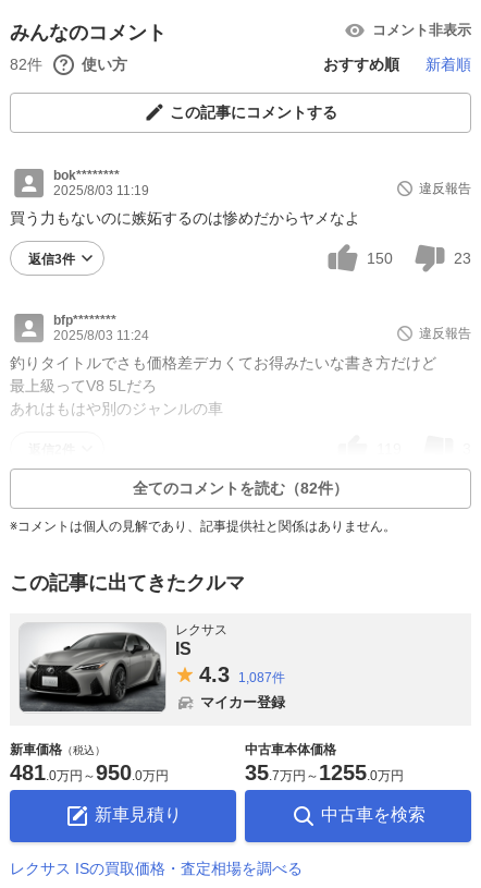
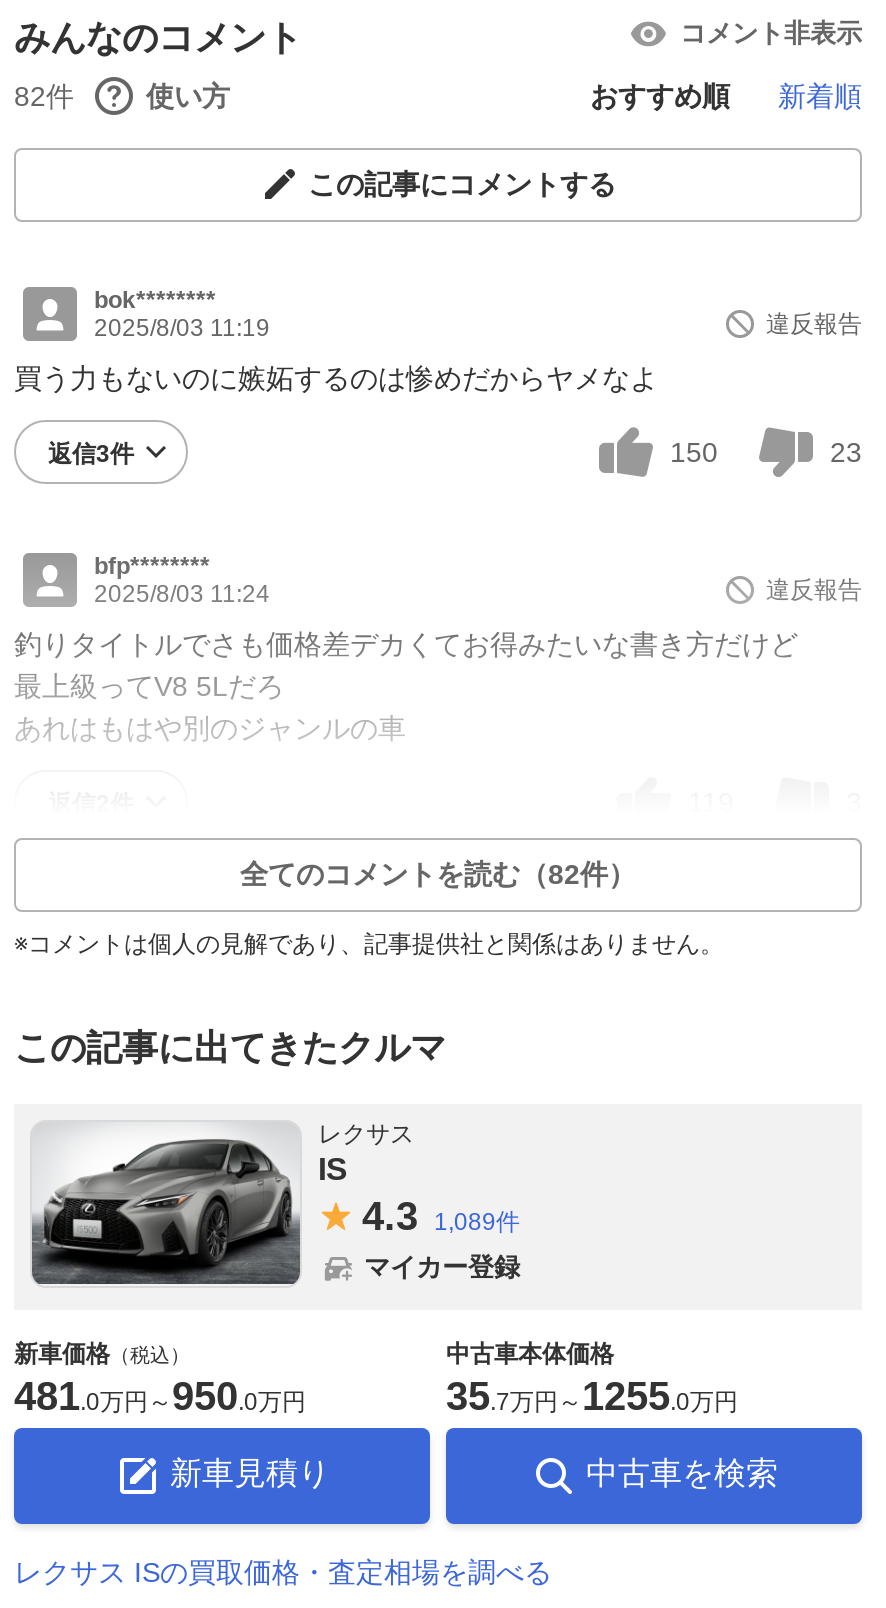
- 4.3 1,087件
+ 4.3 1,089件
